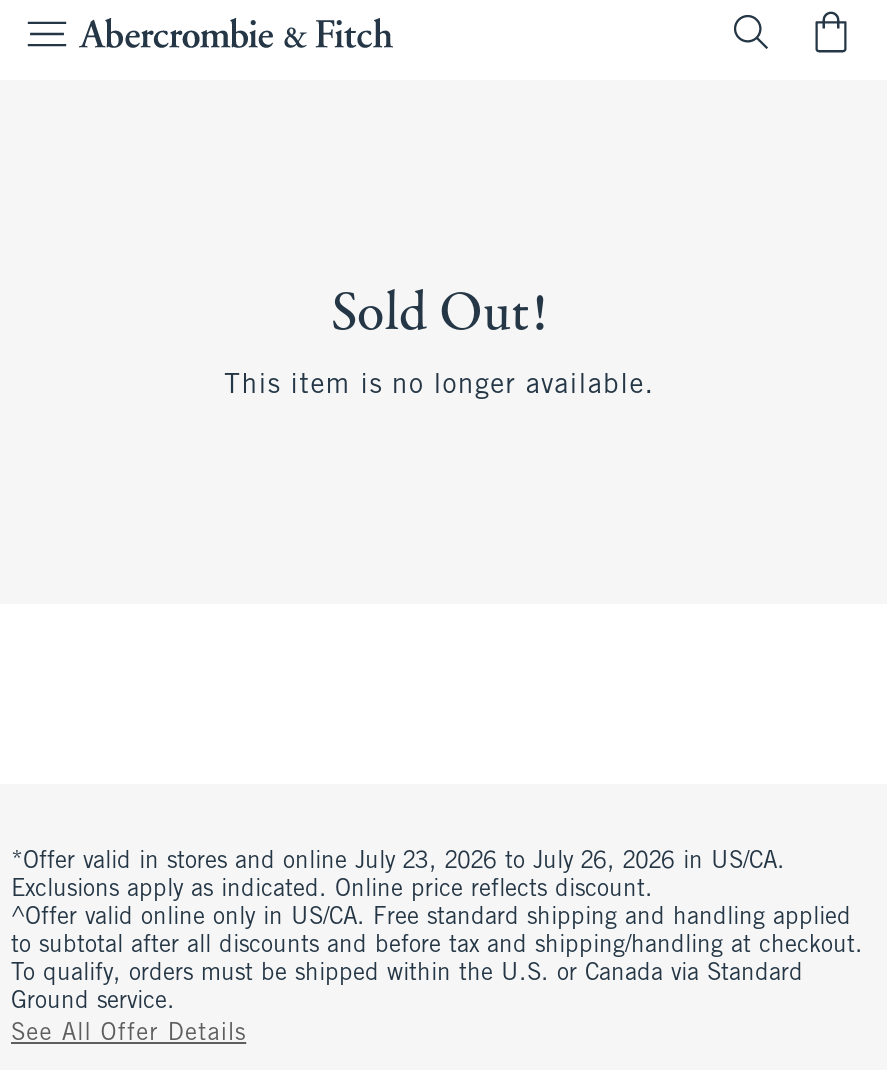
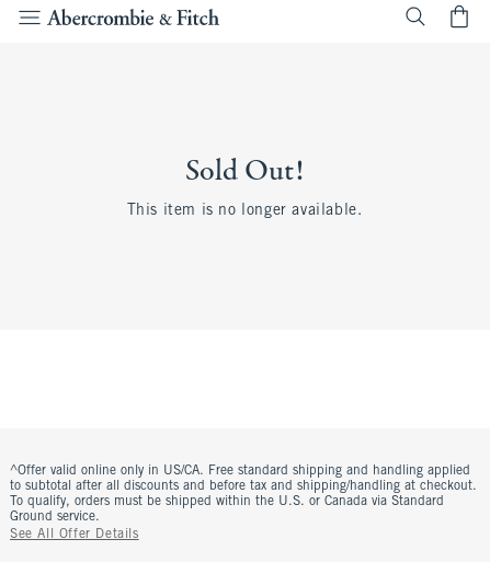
- *Offer valid in stores and online July 23, 2026 to July 26, 2026 in US/CA.
- Exclusions apply as indicated. Online price reflects discount.
